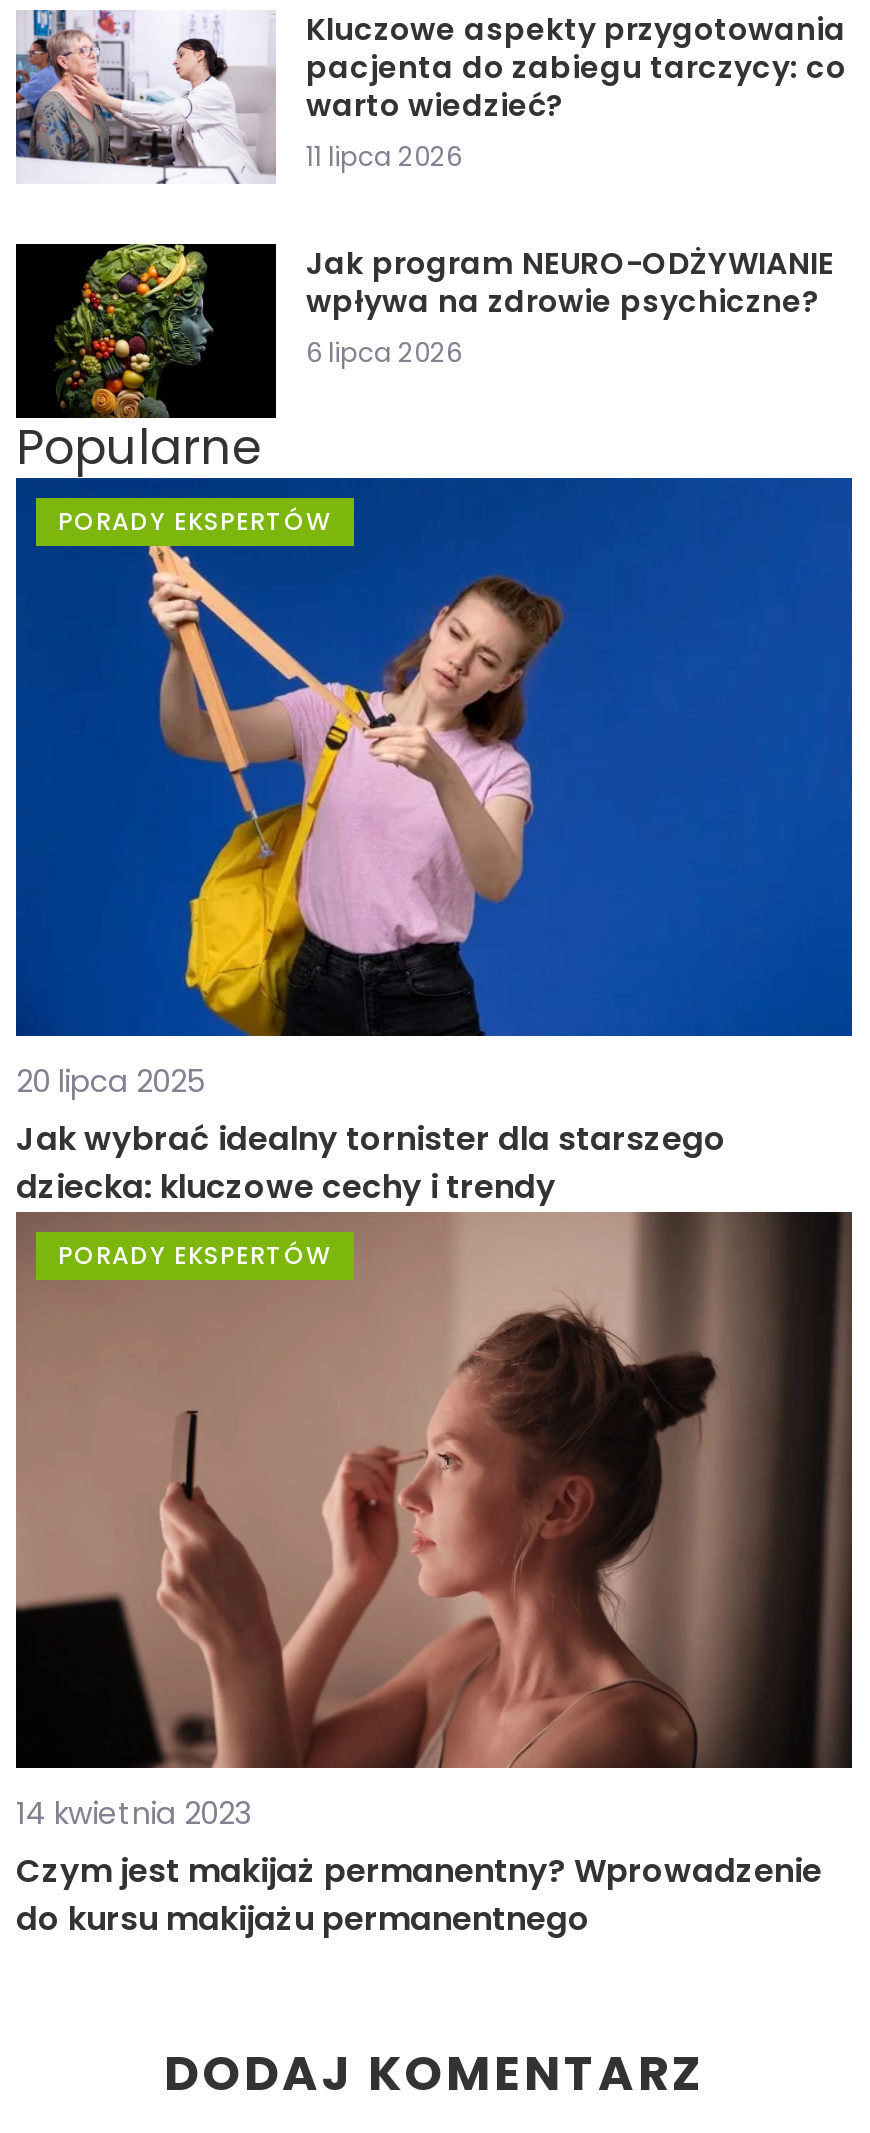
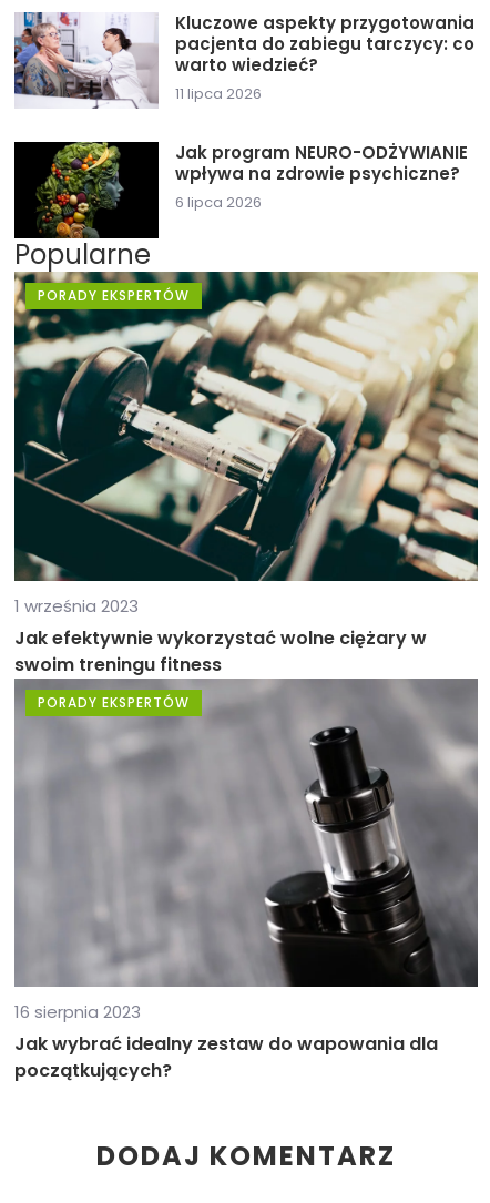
- [image]
- 20 lipca 2025
- Jak wybrać idealny tornister dla starszego
- dziecka: kluczowe cechy i trendy
+ [image]
+ 1 września 2023
+ Jak efektywnie wykorzystać wolne ciężary w
+ swoim treningu fitness

- [image]
- 14 kwietnia 2023
- Czym jest makijaż permanentny? Wprowadzenie
- do kursu makijażu permanentnego
+ [image]
+ 16 sierpnia 2023
+ Jak wybrać idealny zestaw do wapowania dla
+ początkujących?
